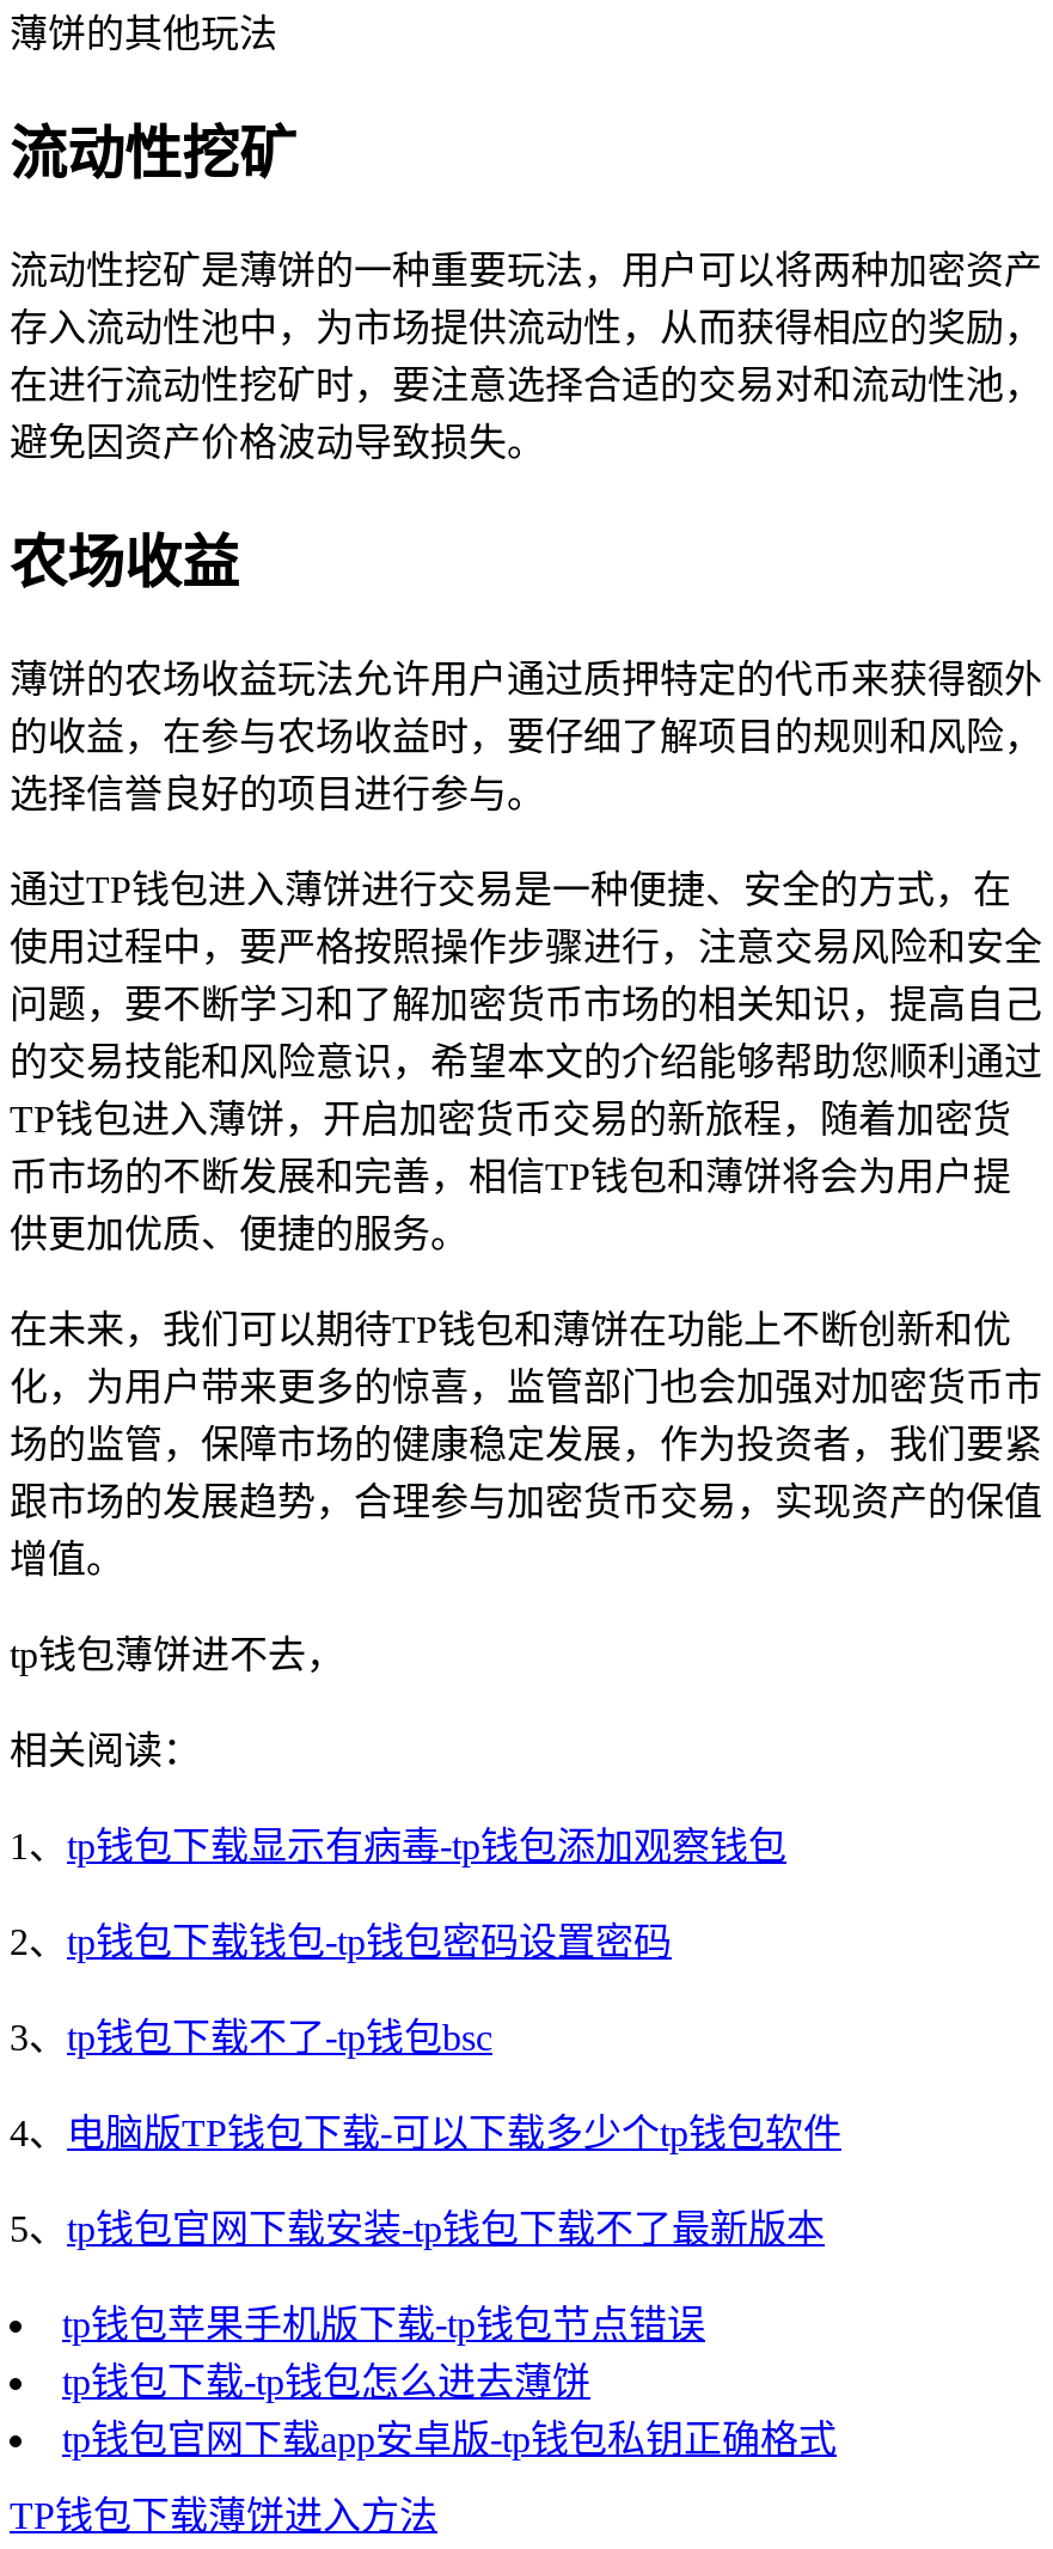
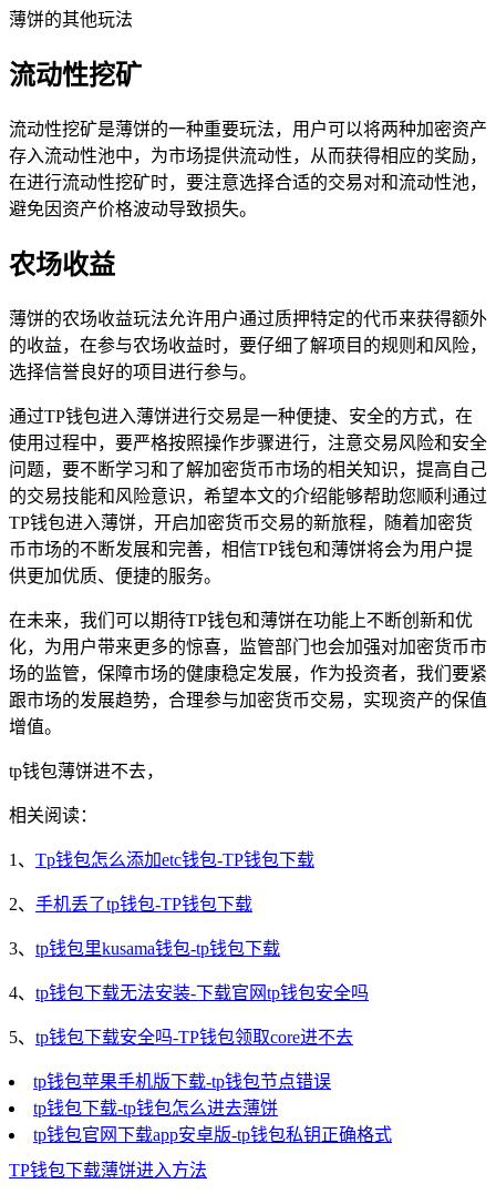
- 1、tp钱包下载显示有病毒-tp钱包添加观察钱包
+ 1、Tp钱包怎么添加etc钱包-TP钱包下载

- 2、tp钱包下载钱包-tp钱包密码设置密码
+ 2、手机丢了tp钱包-TP钱包下载

- 3、tp钱包下载不了-tp钱包bsc
+ 3、tp钱包里kusama钱包-tp钱包下载

- 4、电脑版TP钱包下载-可以下载多少个tp钱包软件
+ 4、tp钱包下载无法安装-下载官网tp钱包安全吗

- 5、tp钱包官网下载安装-tp钱包下载不了最新版本
+ 5、tp钱包下载安全吗-TP钱包领取core进不去
